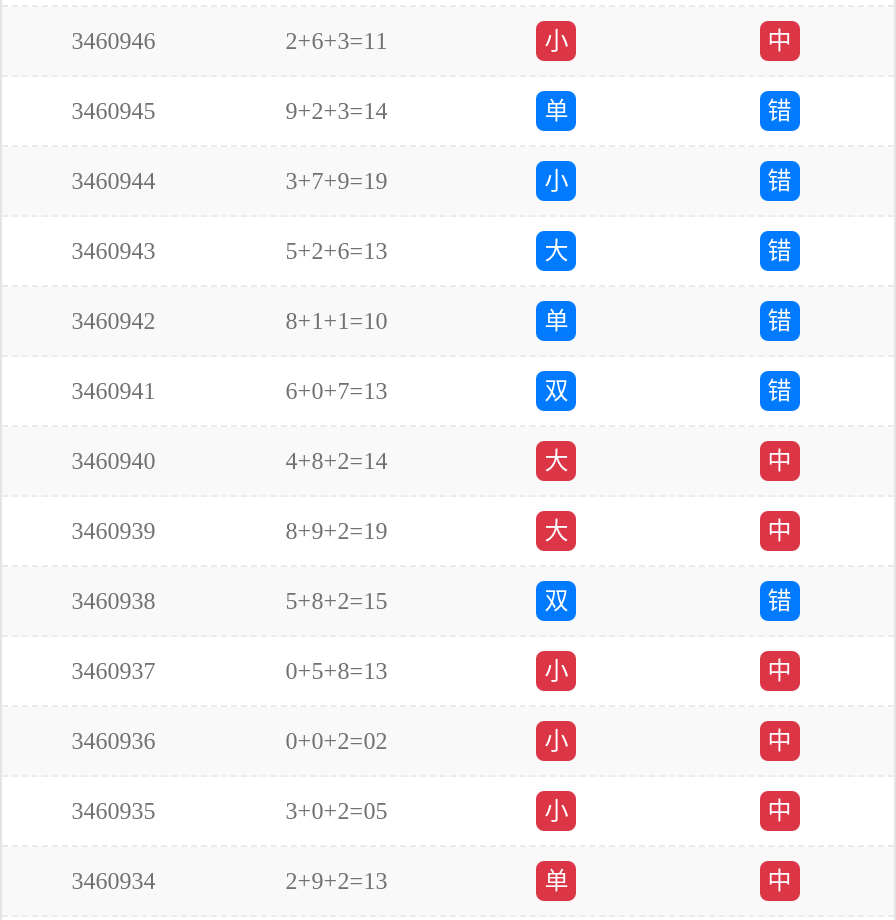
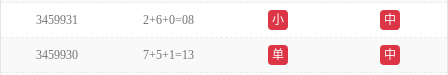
- 3460946
+ 3459931

- 2+6+3=11
+ 2+6+0=08

- 3460945
- 9+2+3=14
- 单
- 错
- 3460944
- 3+7+9=19
- 小
- 错
- 3460943
- 5+2+6=13
- 大
- 错
- 3460942
- 8+1+1=10
- 单
- 错
- 3460941
- 6+0+7=13
- 双
- 错
- 3460940
- 4+8+2=14
- 大
- 中
- 3460939
- 8+9+2=19
- 大
- 中
- 3460938
- 5+8+2=15
- 双
- 错
- 3460937
- 0+5+8=13
- 小
- 中
- 3460936
- 0+0+2=02
- 小
- 中
- 3460935
- 3+0+2=05
- 小
- 中
- 3460934
- 2+9+2=13
+ 3459930
+ 7+5+1=13
